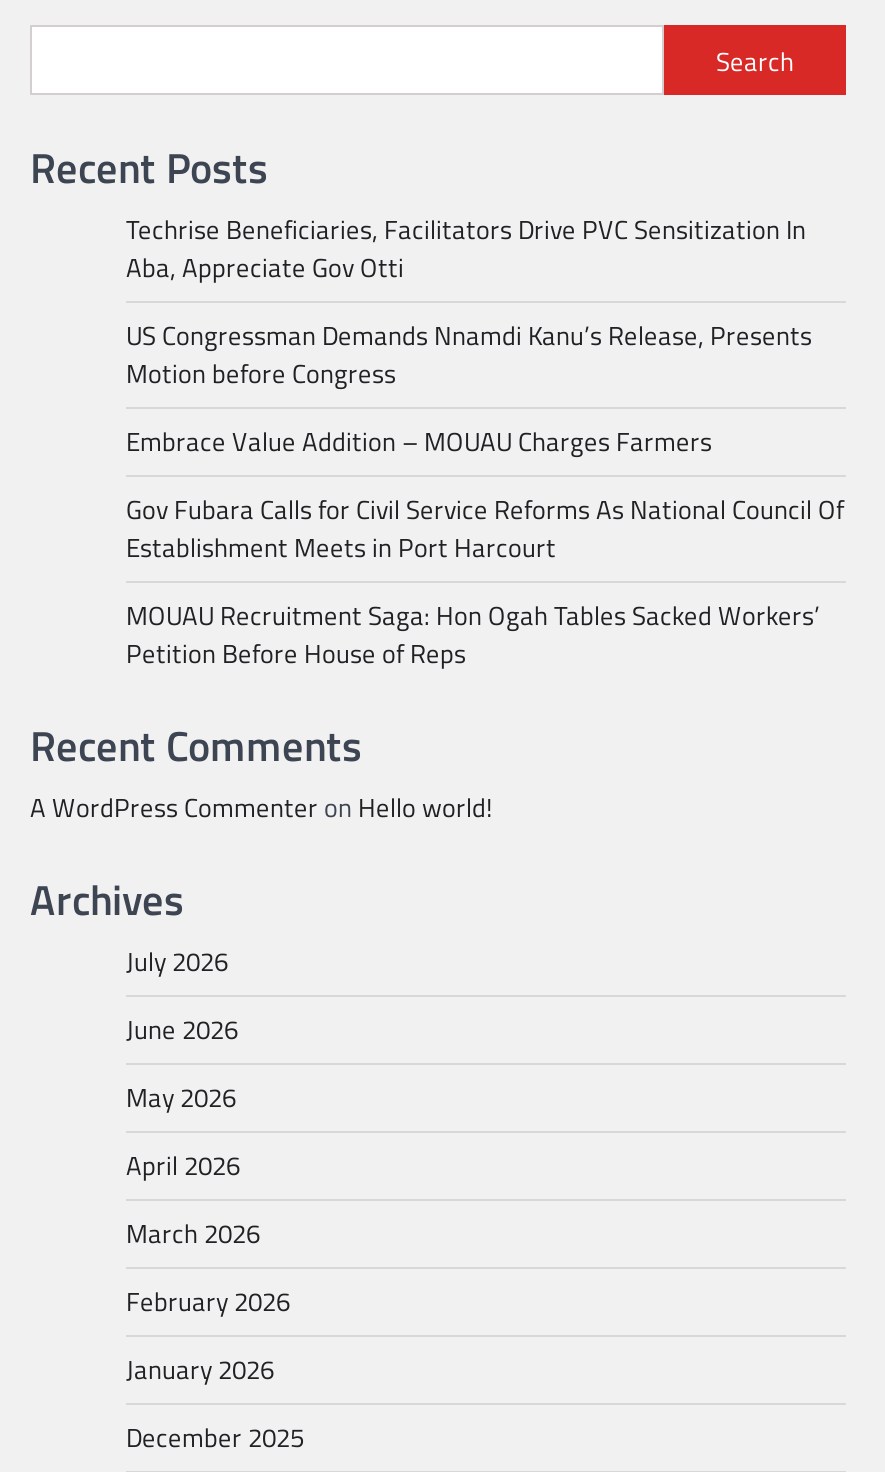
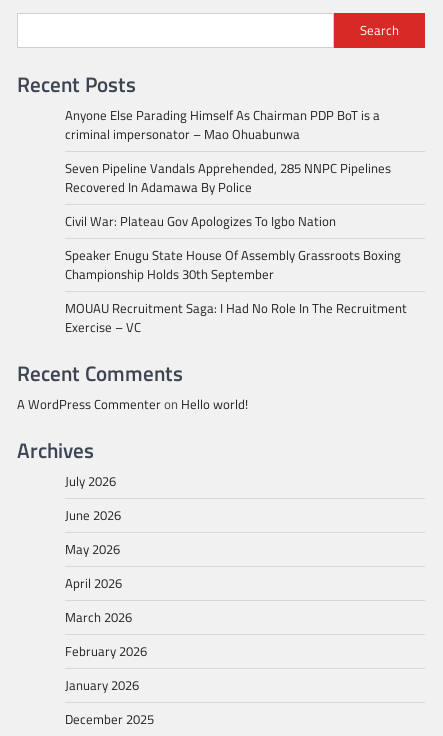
- Techrise Beneficiaries, Facilitators Drive PVC Sensitization In
- Aba, Appreciate Gov Otti
+ Anyone Else Parading Himself As Chairman PDP BoT is a
+ criminal impersonator – Mao Ohuabunwa

- US Congressman Demands Nnamdi Kanu’s Release, Presents
- Motion before Congress
+ Seven Pipeline Vandals Apprehended, 285 NNPC Pipelines
+ Recovered In Adamawa By Police

- Embrace Value Addition – MOUAU Charges Farmers
+ Civil War: Plateau Gov Apologizes To Igbo Nation

- Gov Fubara Calls for Civil Service Reforms As National Council Of
- Establishment Meets in Port Harcourt
+ Speaker Enugu State House Of Assembly Grassroots Boxing
+ Championship Holds 30th September

- MOUAU Recruitment Saga: Hon Ogah Tables Sacked Workers’
- Petition Before House of Reps
+ MOUAU Recruitment Saga: I Had No Role In The Recruitment
+ Exercise – VC
